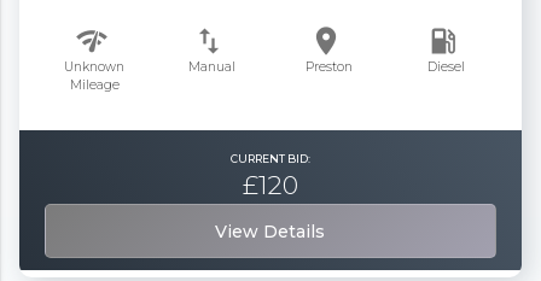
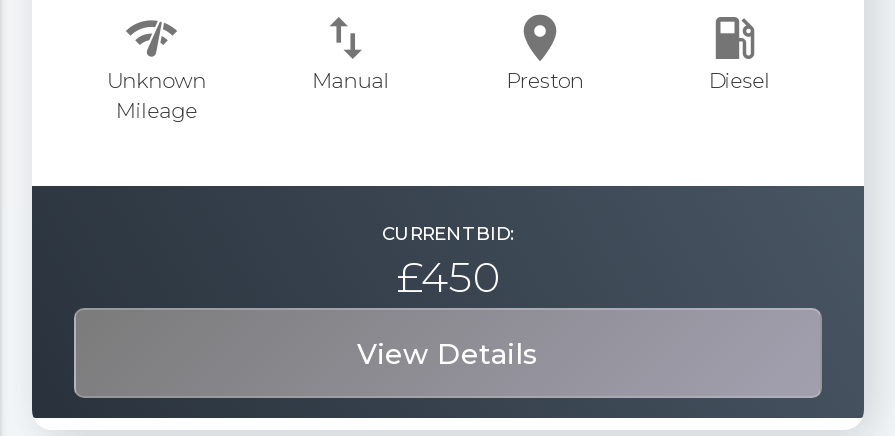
- £120
+ £450
